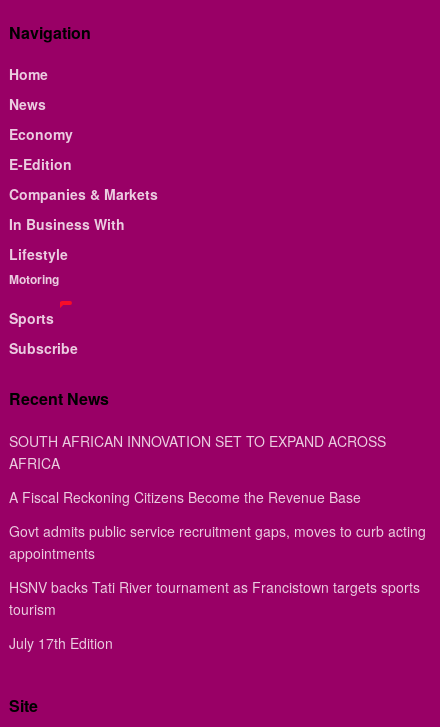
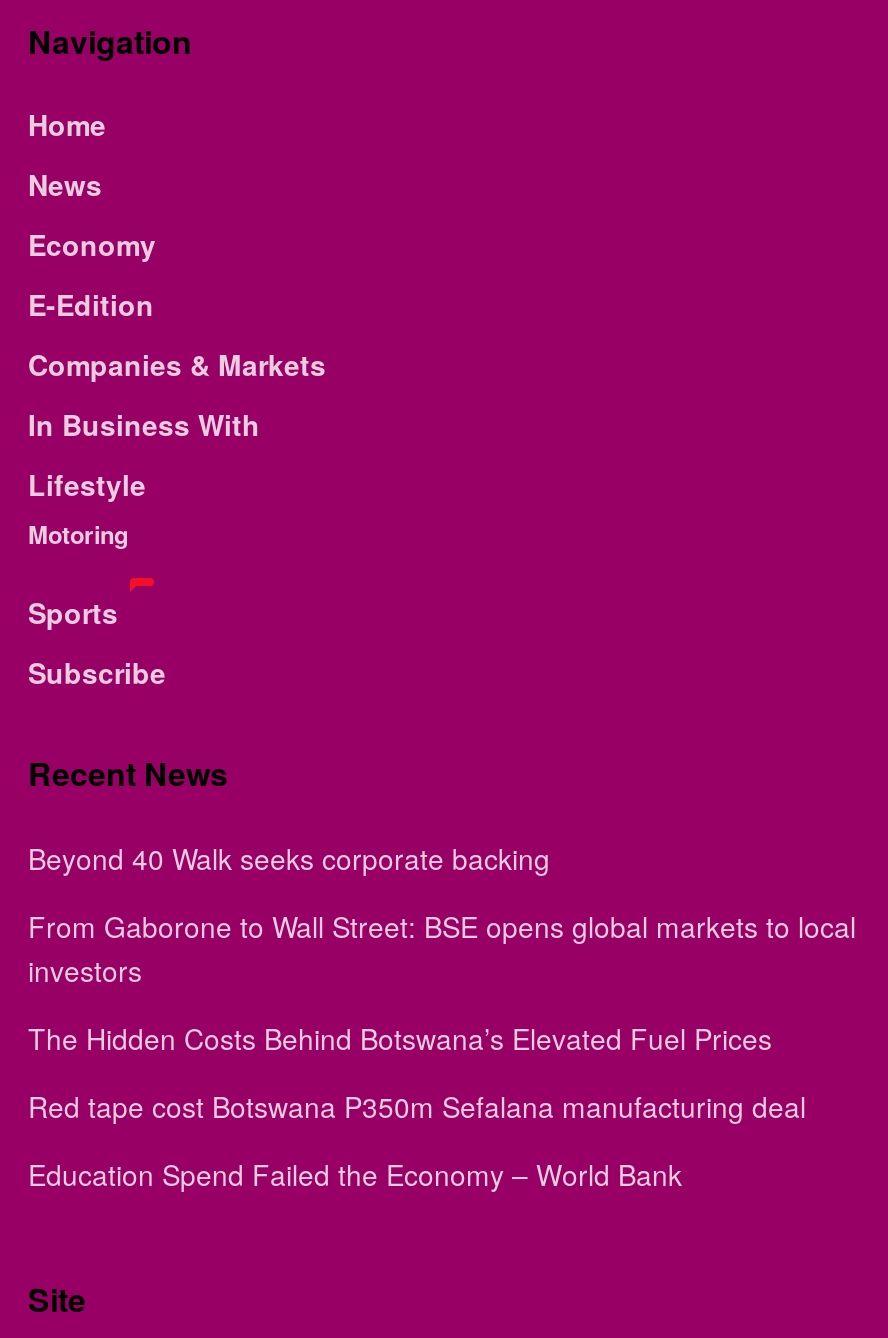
- SOUTH AFRICAN INNOVATION SET TO EXPAND ACROSS
- AFRICA
+ Beyond 40 Walk seeks corporate backing

- A Fiscal Reckoning Citizens Become the Revenue Base
+ From Gaborone to Wall Street: BSE opens global markets to local
+ investors

- Govt admits public service recruitment gaps, moves to curb acting
- appointments
+ The Hidden Costs Behind Botswana’s Elevated Fuel Prices

- HSNV backs Tati River tournament as Francistown targets sports
- tourism
+ Red tape cost Botswana P350m Sefalana manufacturing deal

- July 17th Edition
+ Education Spend Failed the Economy – World Bank
